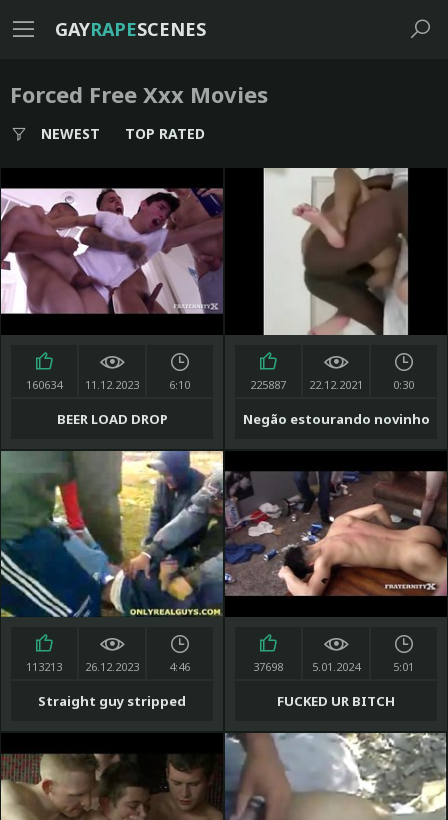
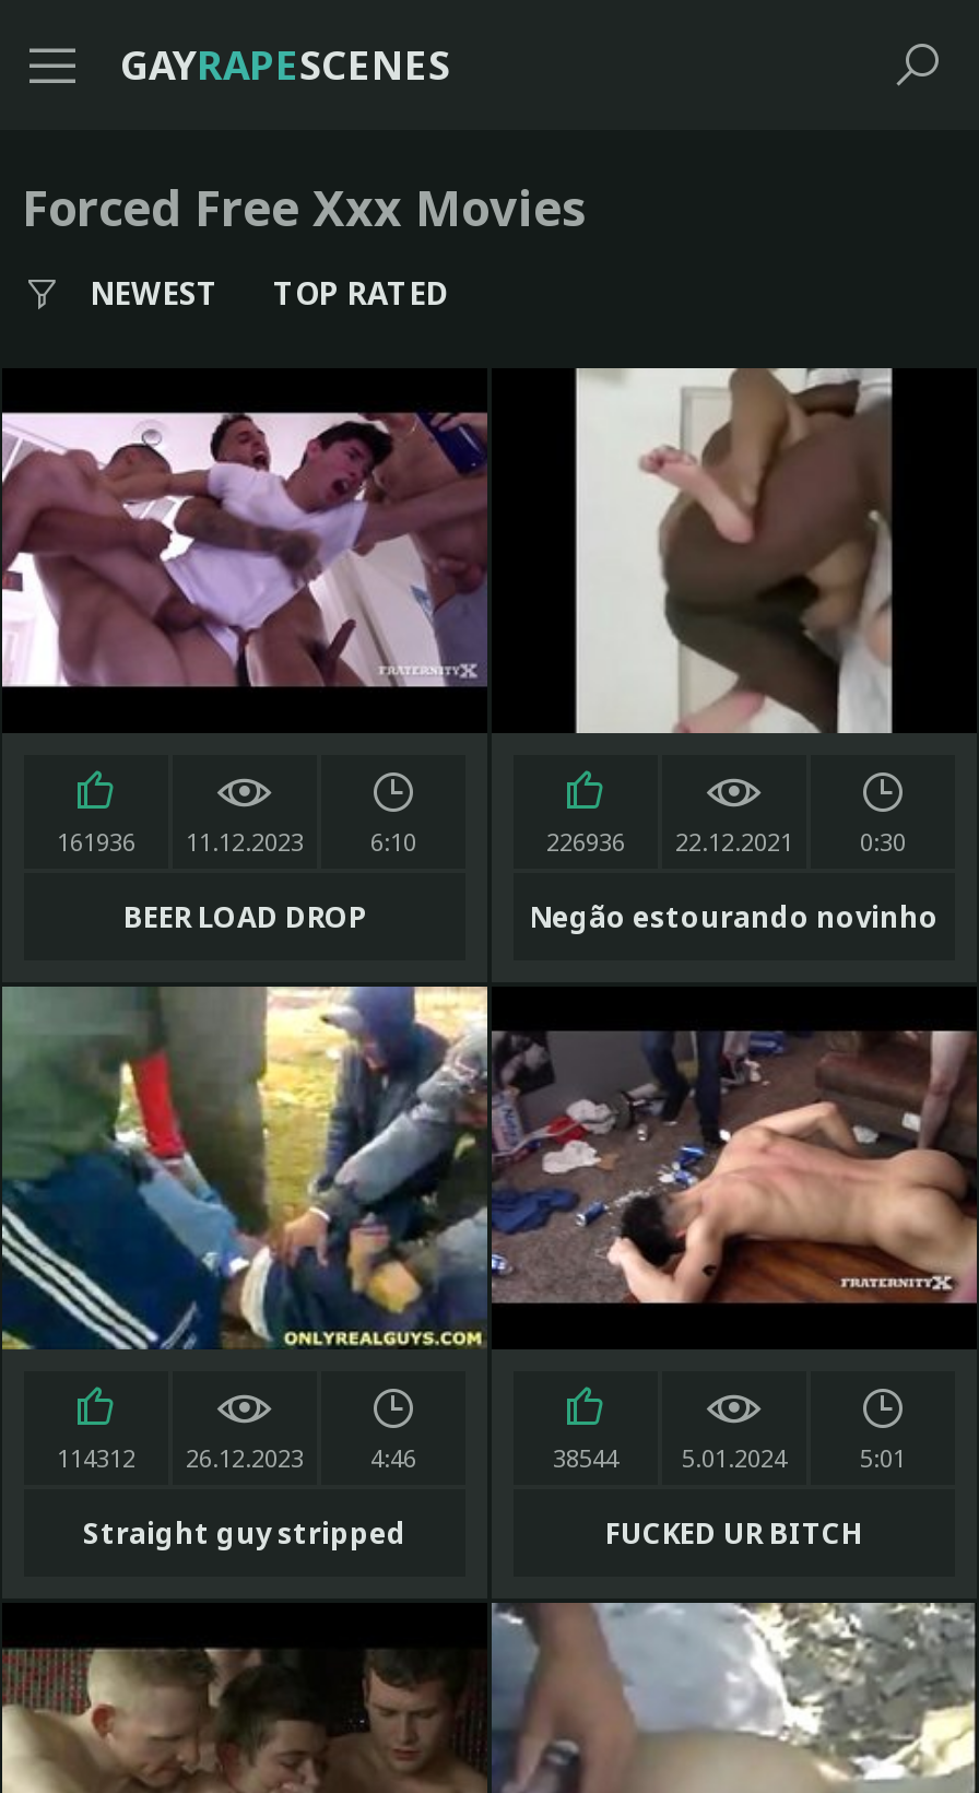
- 160634 11.12.2023
+ 161936 11.12.2023

- 225887 22.12.2021
+ 226936 22.12.2021

- 113213 26.12.2023
+ 114312 26.12.2023

- 37698 5.01.2024
+ 38544 5.01.2024
